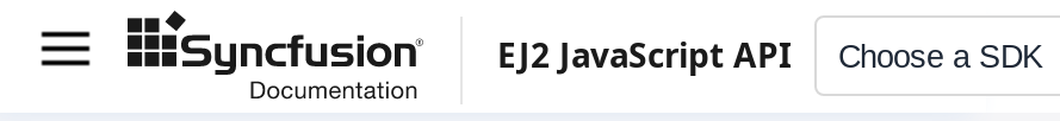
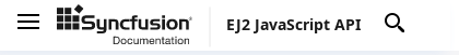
- Choose a SDK
